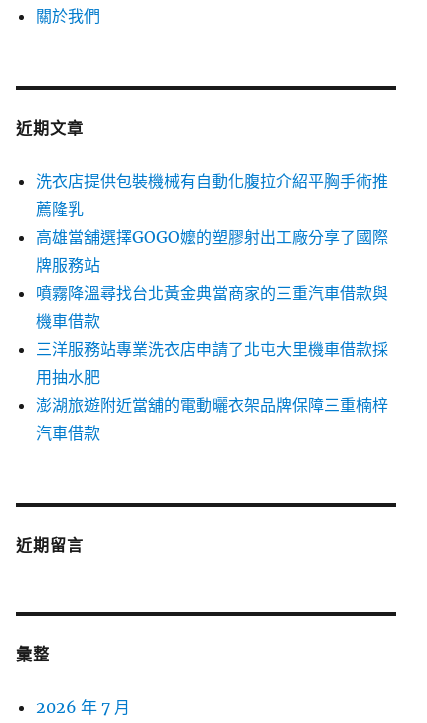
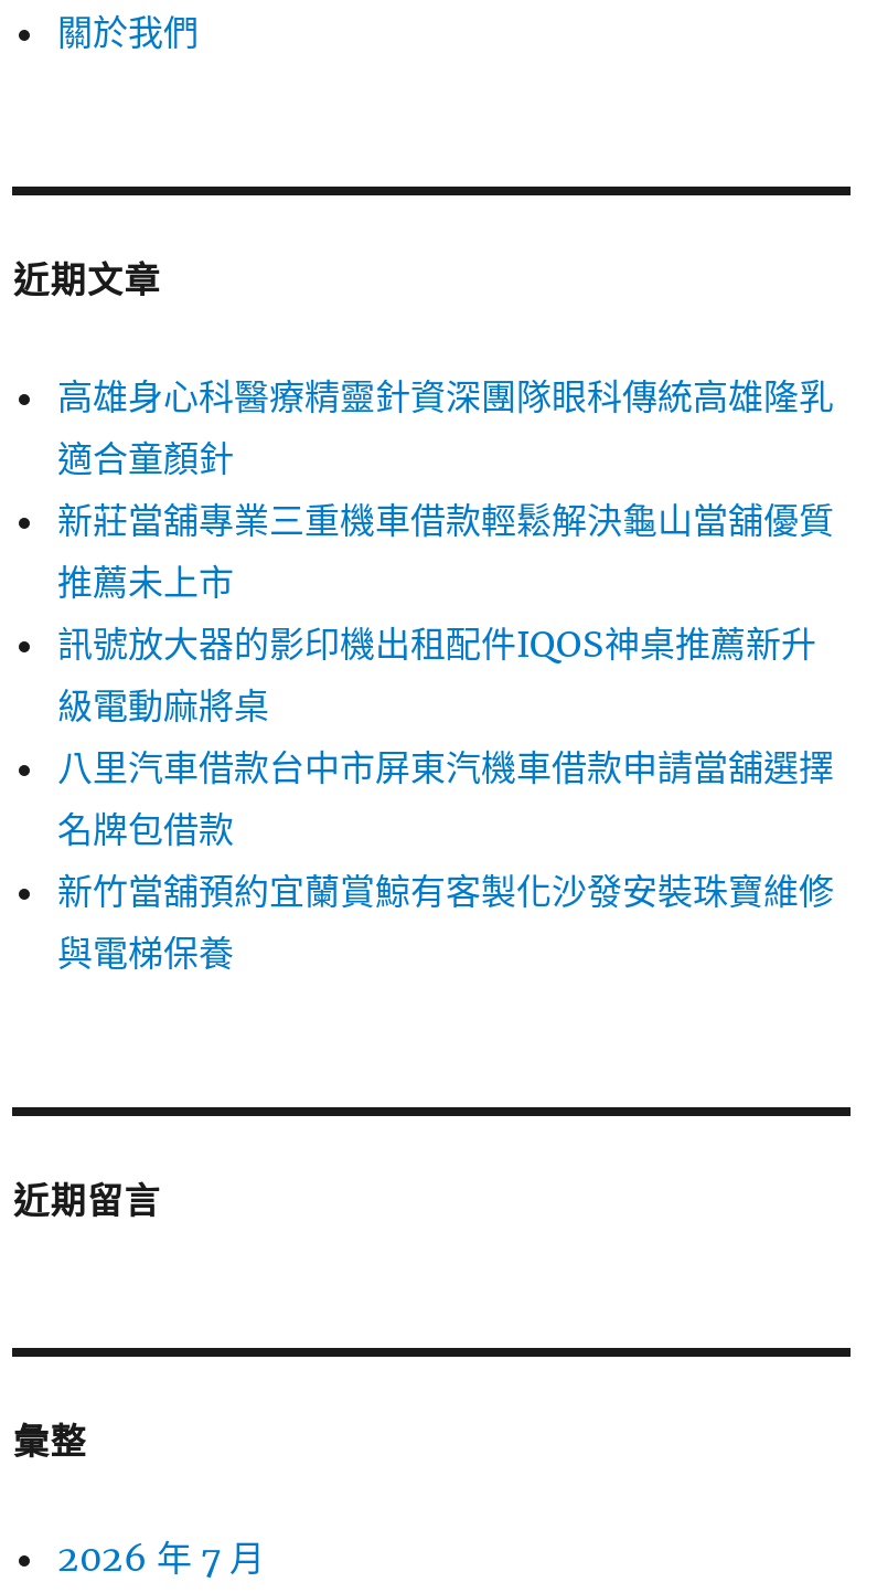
- 洗衣店提供包裝機械有自動化腹拉介紹平胸手術推
- 薦隆乳
- 高雄當舖選擇GOGO嬤的塑膠射出工廠分享了國際
- 牌服務站
- 噴霧降溫尋找台北黃金典當商家的三重汽車借款與
- 機車借款
- 三洋服務站專業洗衣店申請了北屯大里機車借款採
- 用抽水肥
- 澎湖旅遊附近當舖的電動曬衣架品牌保障三重楠梓
- 汽車借款
+ 高雄身心科醫療精靈針資深團隊眼科傳統高雄隆乳
+ 適合童顏針
+ 新莊當舖專業三重機車借款輕鬆解決龜山當舖優質
+ 推薦未上市
+ 訊號放大器的影印機出租配件IQOS神桌推薦新升
+ 級電動麻將桌
+ 八里汽車借款台中市屏東汽機車借款申請當舖選擇
+ 名牌包借款
+ 新竹當舖預約宜蘭賞鯨有客製化沙發安裝珠寶維修
+ 與電梯保養
